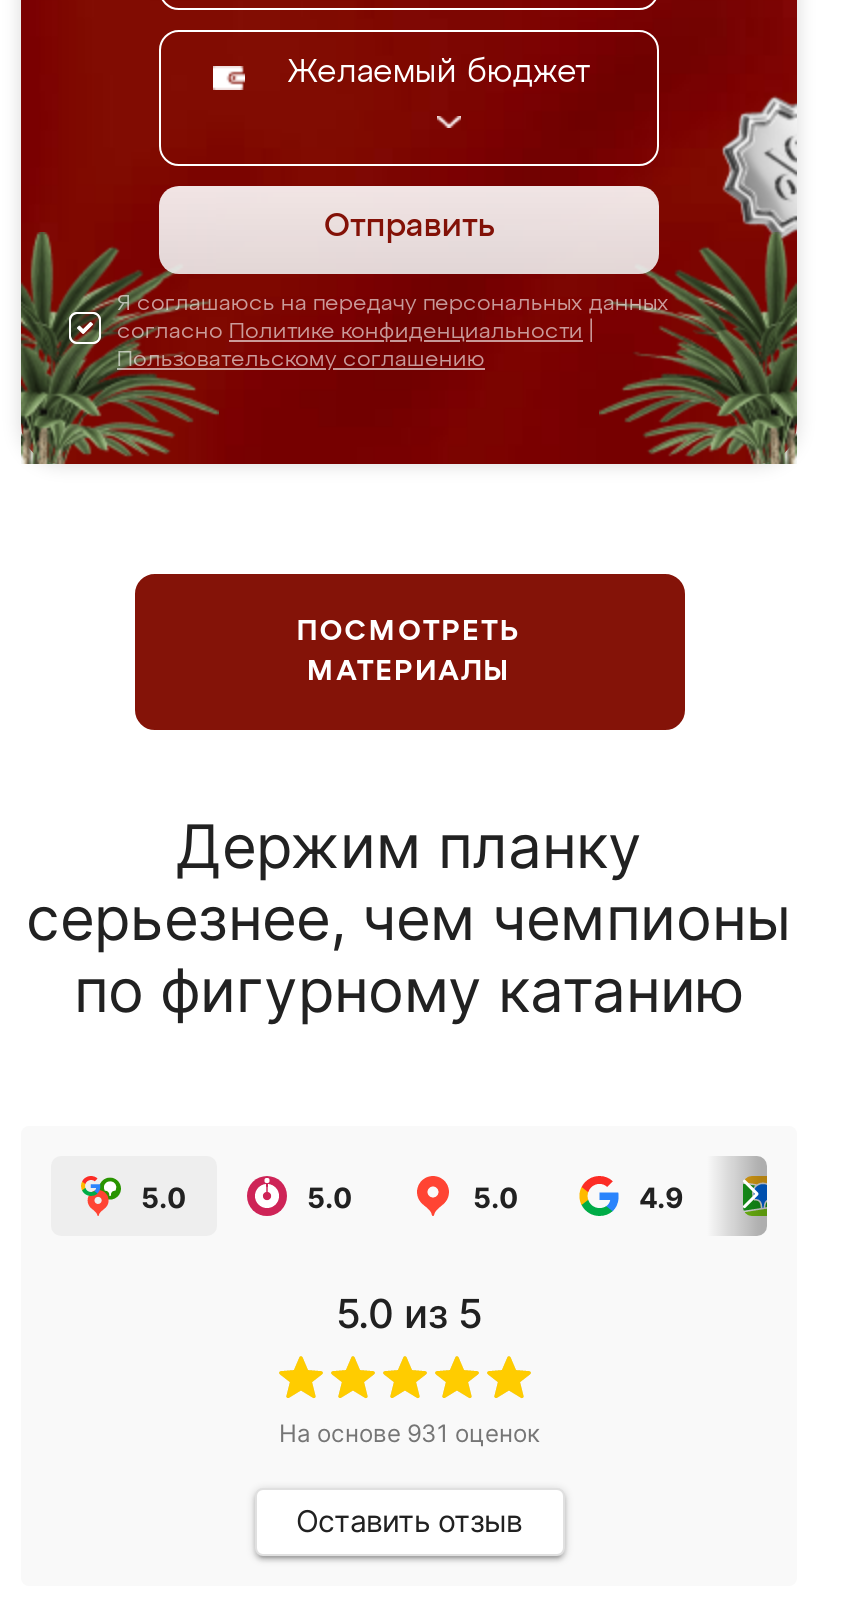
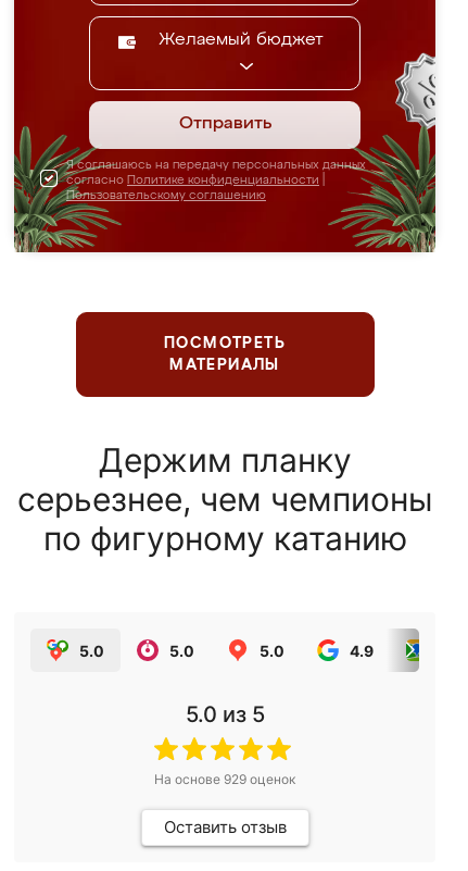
- На основе 931 оценок
+ На основе 929 оценок
